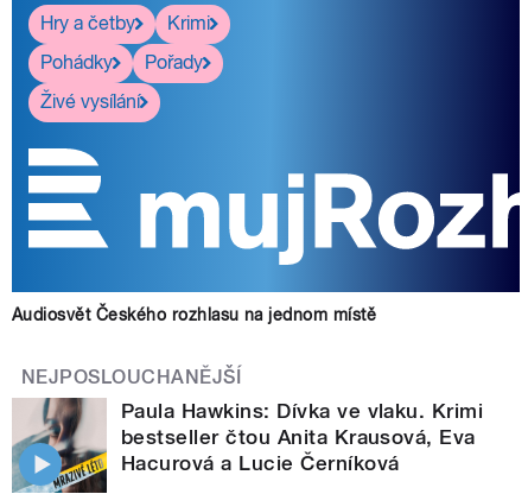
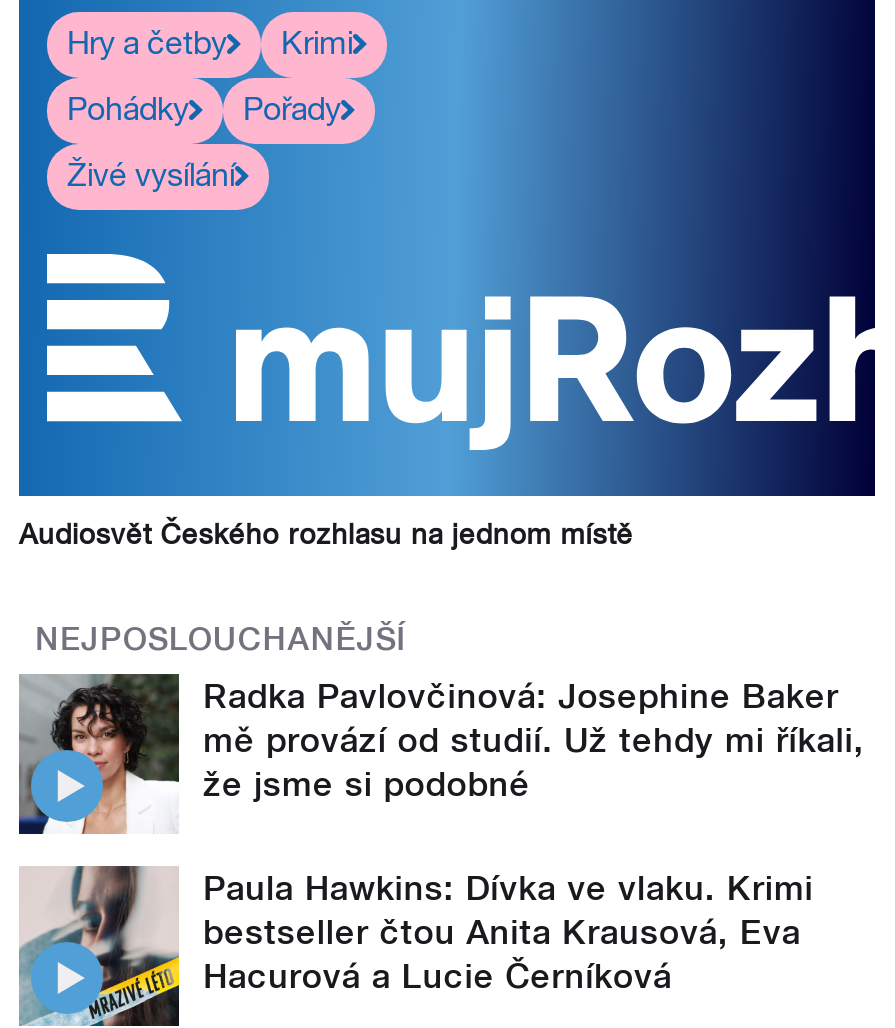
+ [image]
+ Radka Pavlovčinová: Josephine Baker
+ mě provází od studií. Už tehdy mi říkali,
+ že jsme si podobné
